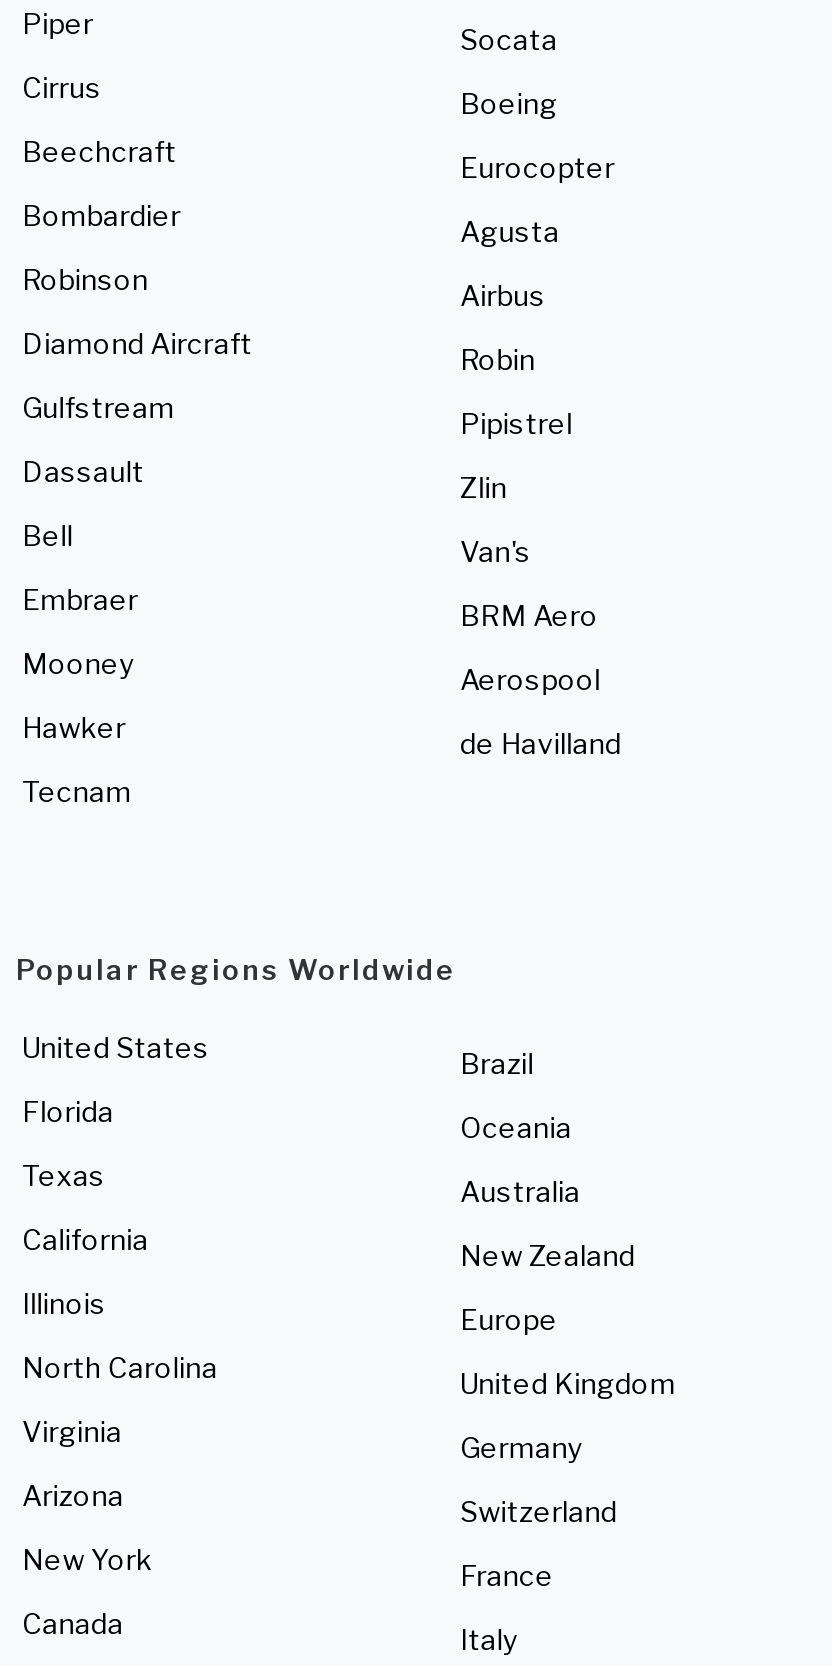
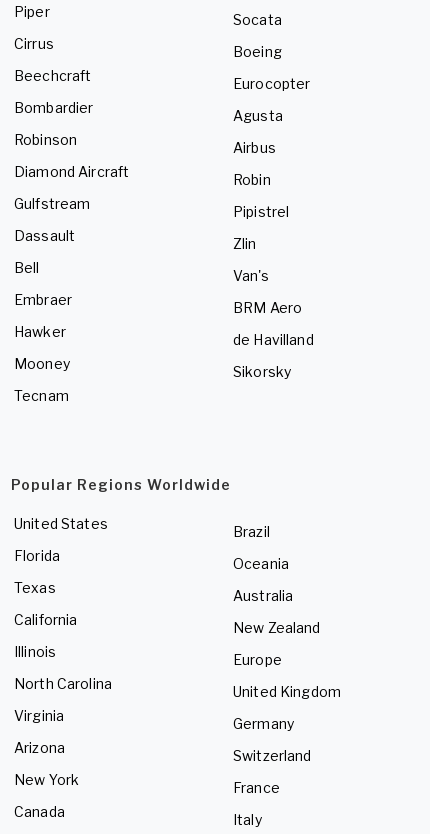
moved down: Mooney

- Aerospool

moved up: Hawker

moved up: de Havilland

+ Sikorsky
